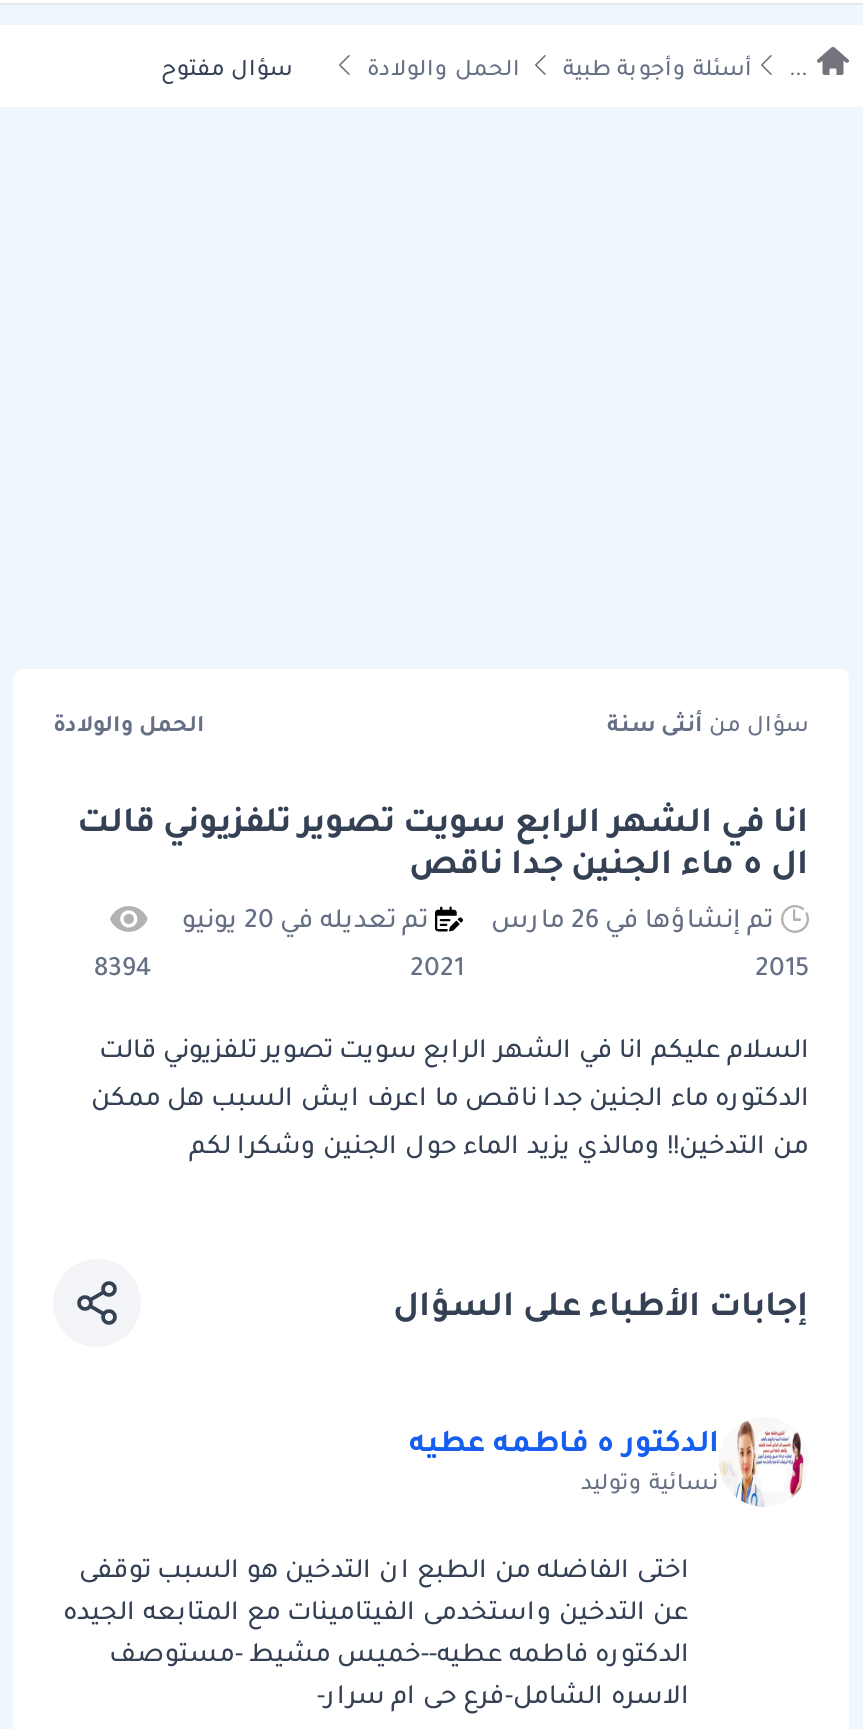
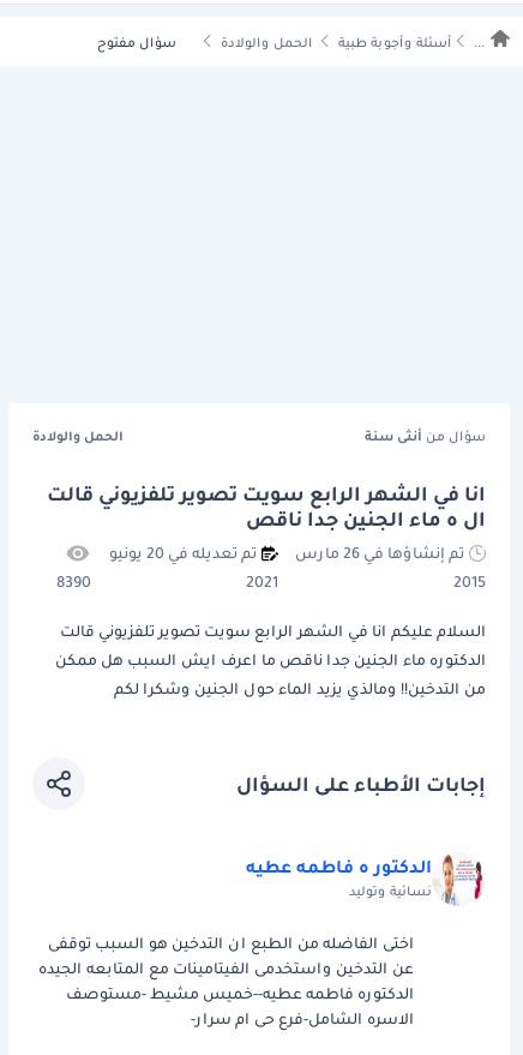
- 8394
+ 8390
